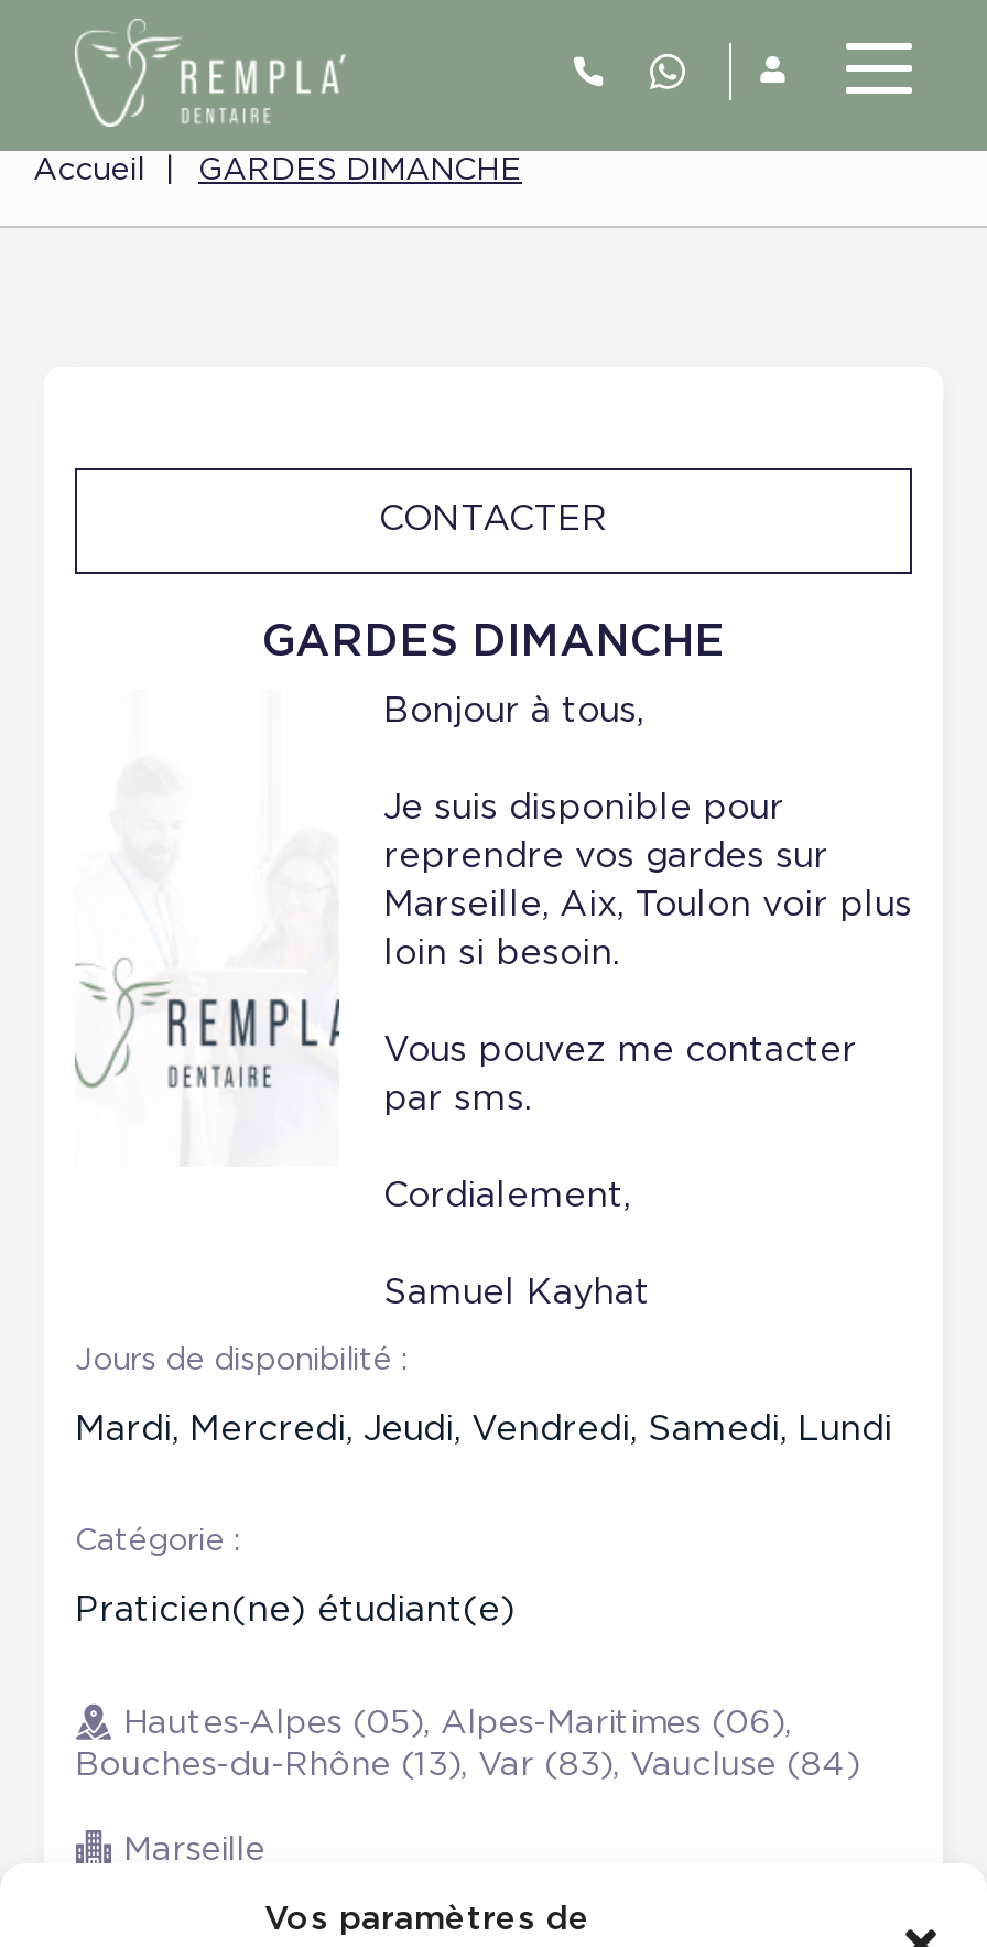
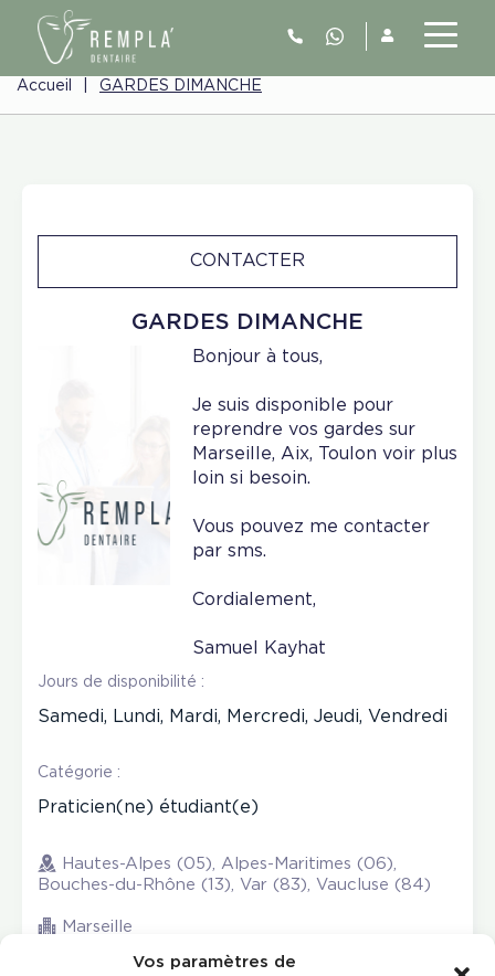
- Mardi, Mercredi, Jeudi, Vendredi, Samedi, Lundi
+ Samedi, Lundi, Mardi, Mercredi, Jeudi, Vendredi
